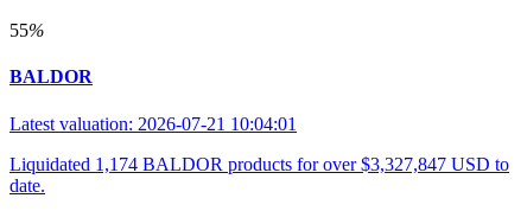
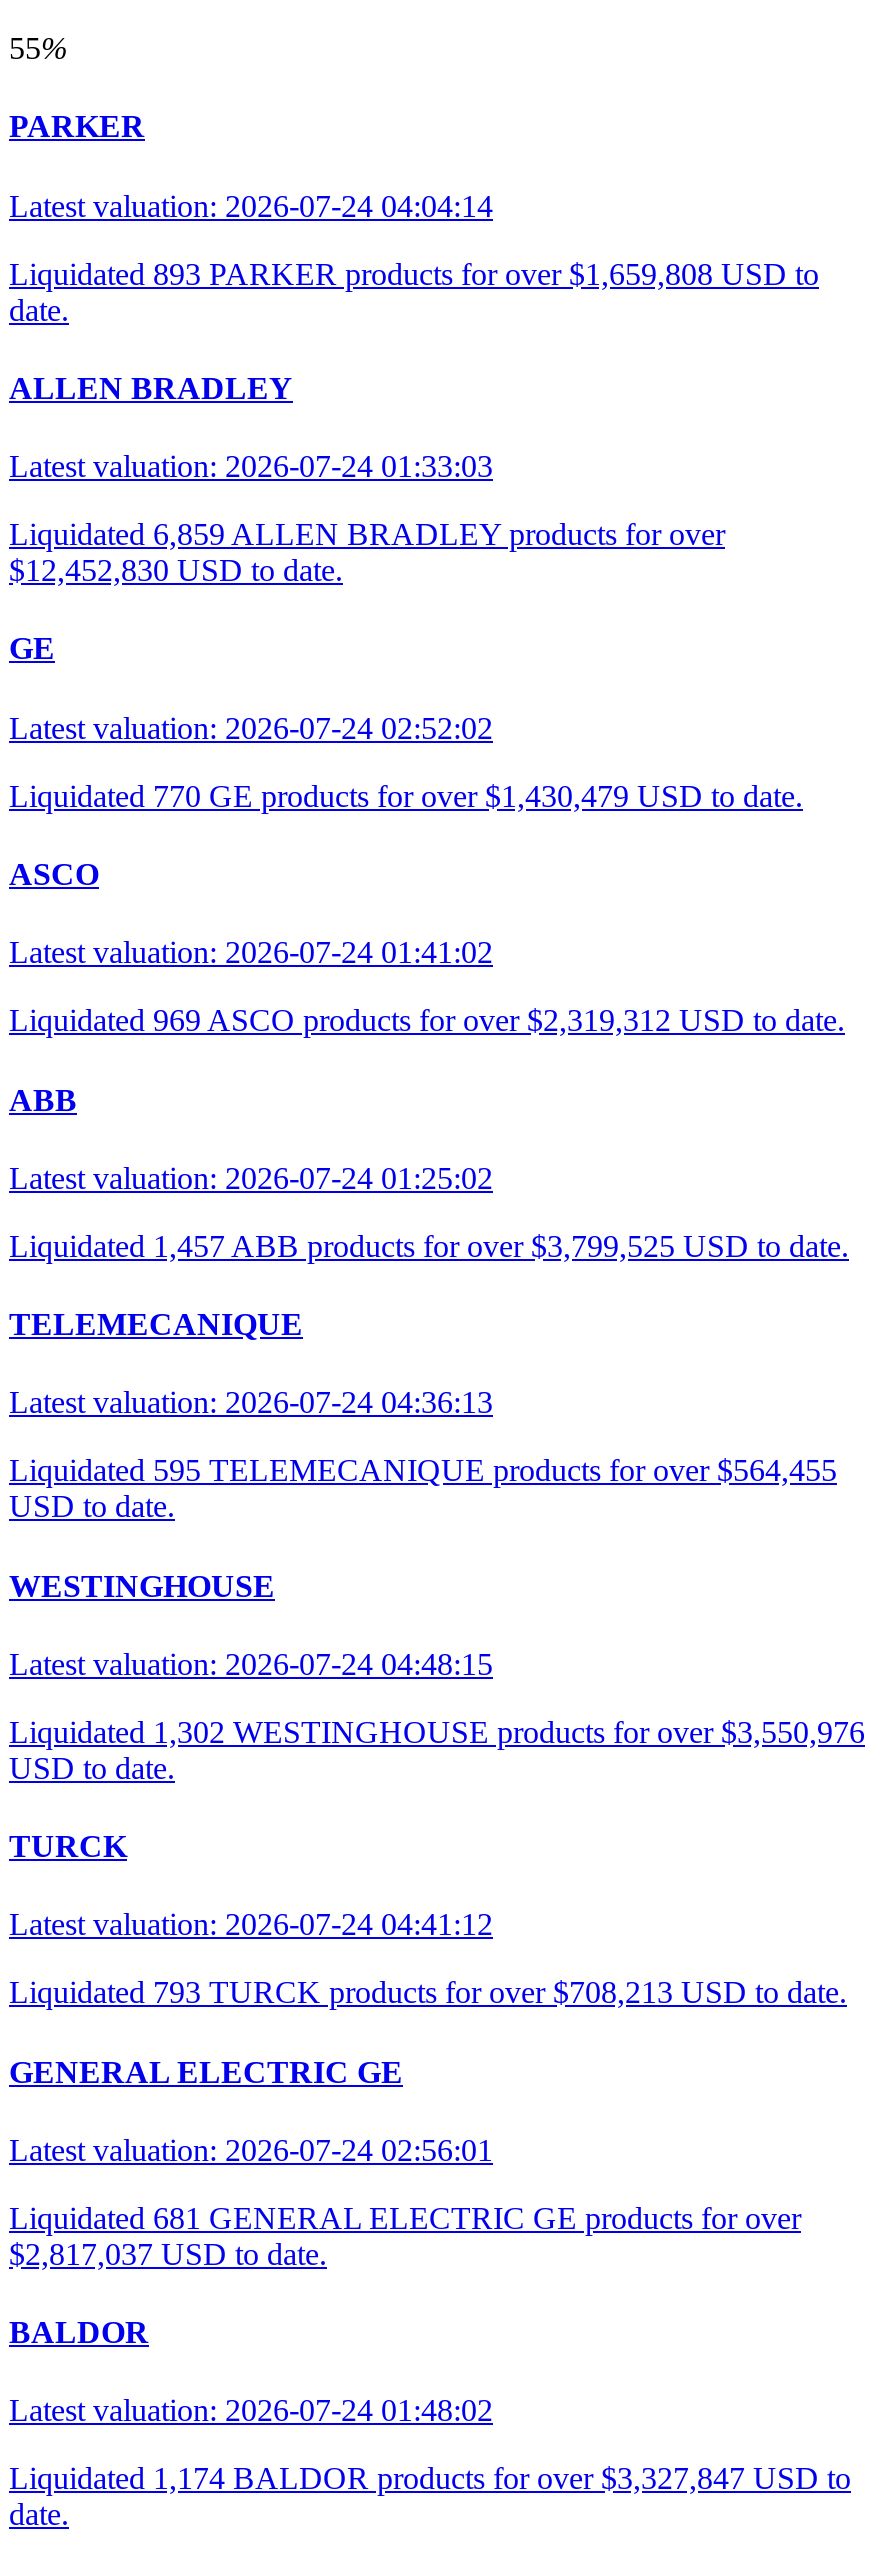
+ PARKER
+ Latest valuation: 2026-07-24 04:04:14
+ Liquidated 893 PARKER products for over $1,659,808 USD to
+ date.
+ ALLEN BRADLEY
+ Latest valuation: 2026-07-24 01:33:03
+ Liquidated 6,859 ALLEN BRADLEY products for over
+ $12,452,830 USD to date.
+ GE
+ Latest valuation: 2026-07-24 02:52:02
+ Liquidated 770 GE products for over $1,430,479 USD to date.
+ ASCO
+ Latest valuation: 2026-07-24 01:41:02
+ Liquidated 969 ASCO products for over $2,319,312 USD to date.
+ ABB
+ Latest valuation: 2026-07-24 01:25:02
+ Liquidated 1,457 ABB products for over $3,799,525 USD to date.
+ TELEMECANIQUE
+ Latest valuation: 2026-07-24 04:36:13
+ Liquidated 595 TELEMECANIQUE products for over $564,455
+ USD to date.
+ WESTINGHOUSE
+ Latest valuation: 2026-07-24 04:48:15
+ Liquidated 1,302 WESTINGHOUSE products for over $3,550,976
+ USD to date.
+ TURCK
+ Latest valuation: 2026-07-24 04:41:12
+ Liquidated 793 TURCK products for over $708,213 USD to date.
+ GENERAL ELECTRIC GE
+ Latest valuation: 2026-07-24 02:56:01
+ Liquidated 681 GENERAL ELECTRIC GE products for over
+ $2,817,037 USD to date.

- Latest valuation: 2026-07-21 10:04:01
+ Latest valuation: 2026-07-24 01:48:02
